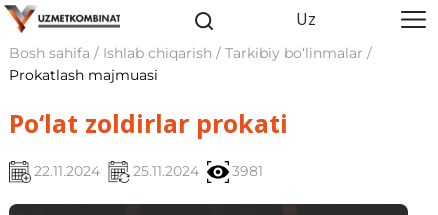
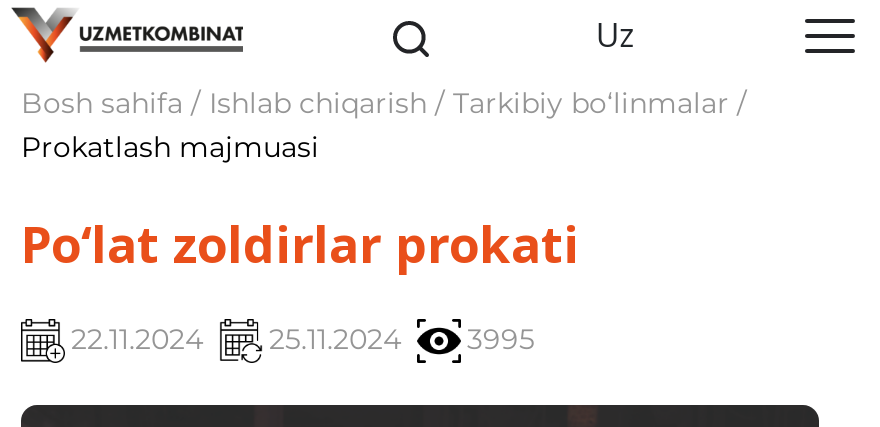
- 22.11.2024 25.11.2024 3981
+ 22.11.2024 25.11.2024 3995
